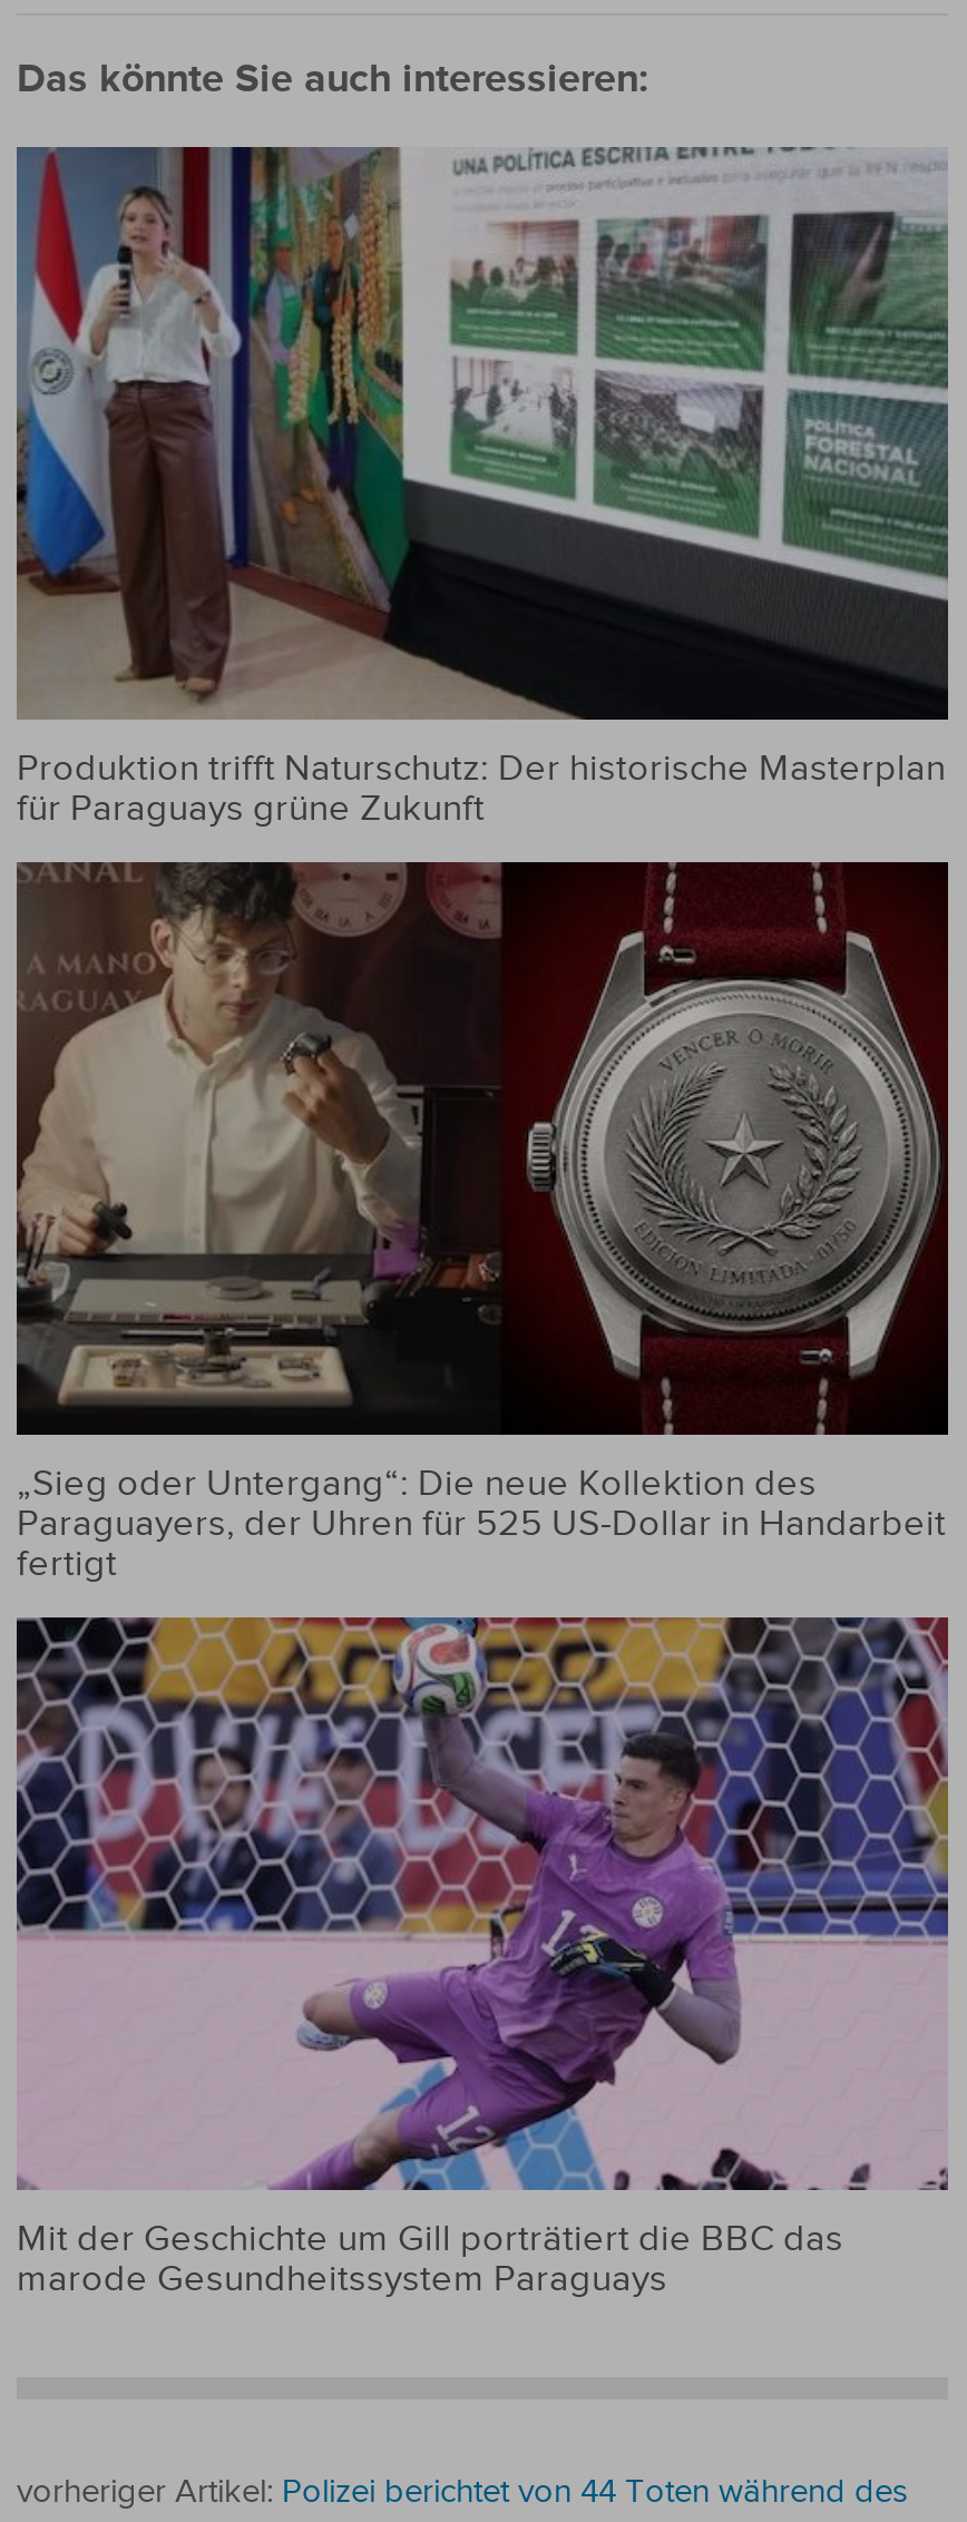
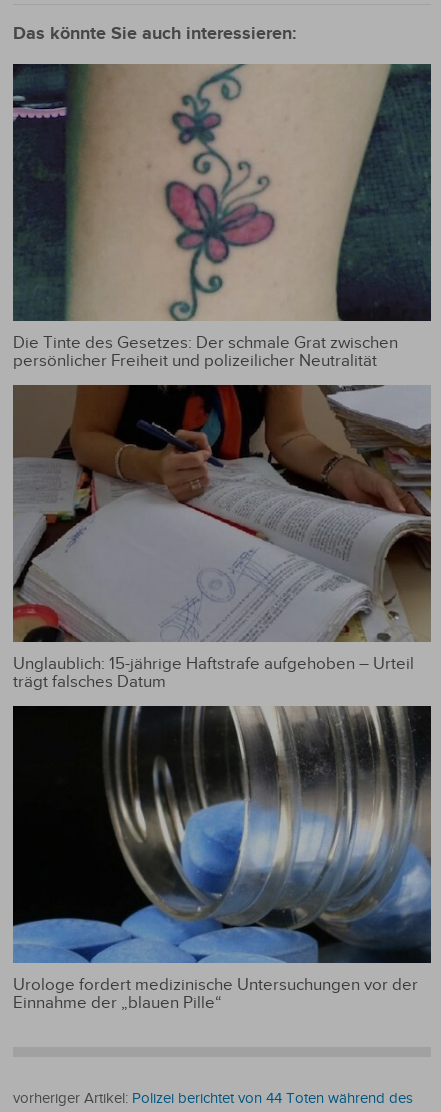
- [image]
- Produktion trifft Naturschutz: Der historische Masterplan
- für Paraguays grüne Zukunft
+ [image]
+ Die Tinte des Gesetzes: Der schmale Grat zwischen
+ persönlicher Freiheit und polizeilicher Neutralität

- [image]
- „Sieg oder Untergang“: Die neue Kollektion des
- Paraguayers, der Uhren für 525 US-Dollar in Handarbeit
- fertigt
+ [image]
+ Unglaublich: 15-jährige Haftstrafe aufgehoben – Urteil
+ trägt falsches Datum

- [image]
- Mit der Geschichte um Gill porträtiert die BBC das
- marode Gesundheitssystem Paraguays
+ [image]
+ Urologe fordert medizinische Untersuchungen vor der
+ Einnahme der „blauen Pille“
